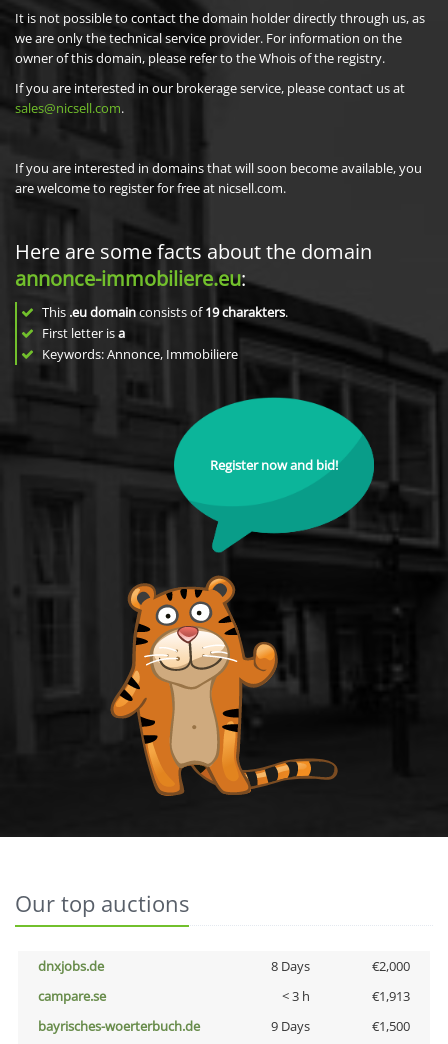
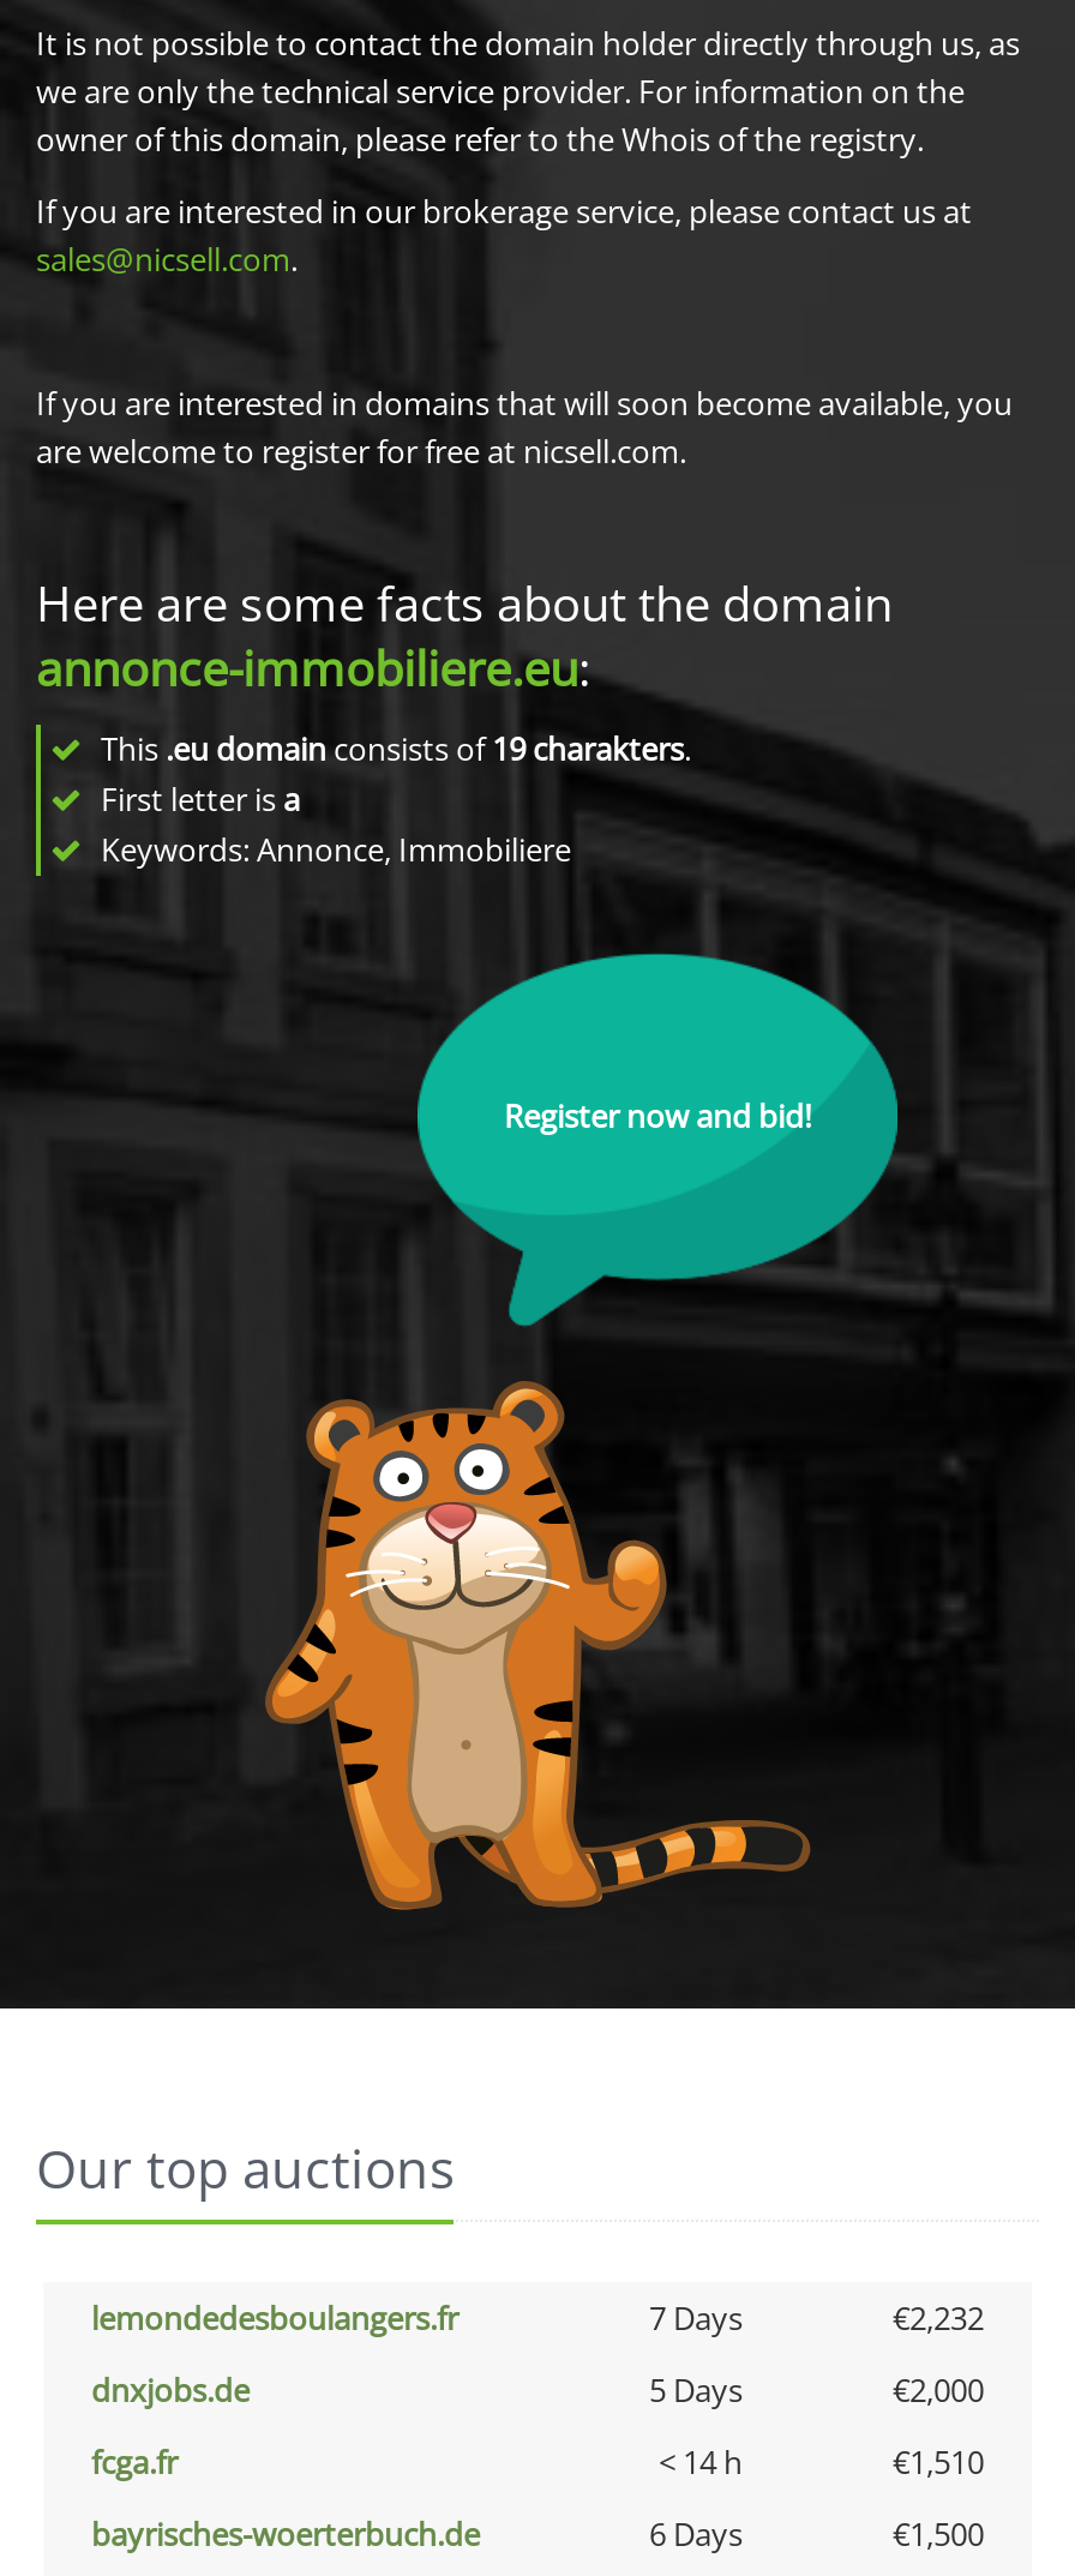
+ lemondedesboulangers.fr
+ 7 Days
+ €2,232

- 8 Days
+ 5 Days

- campare.se
- < 3 h
- €1,913
+ fcga.fr
+ < 14 h
+ €1,510

- 9 Days
+ 6 Days
